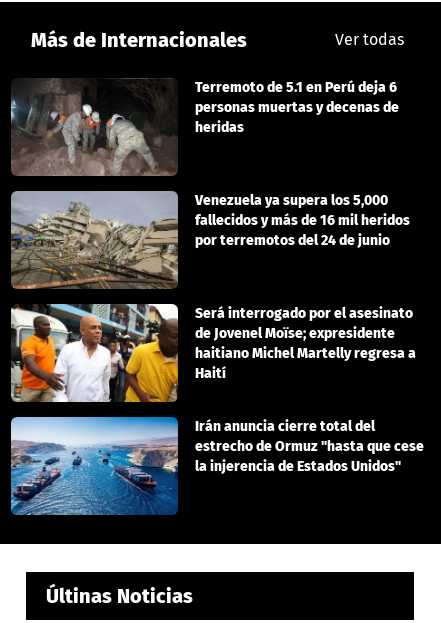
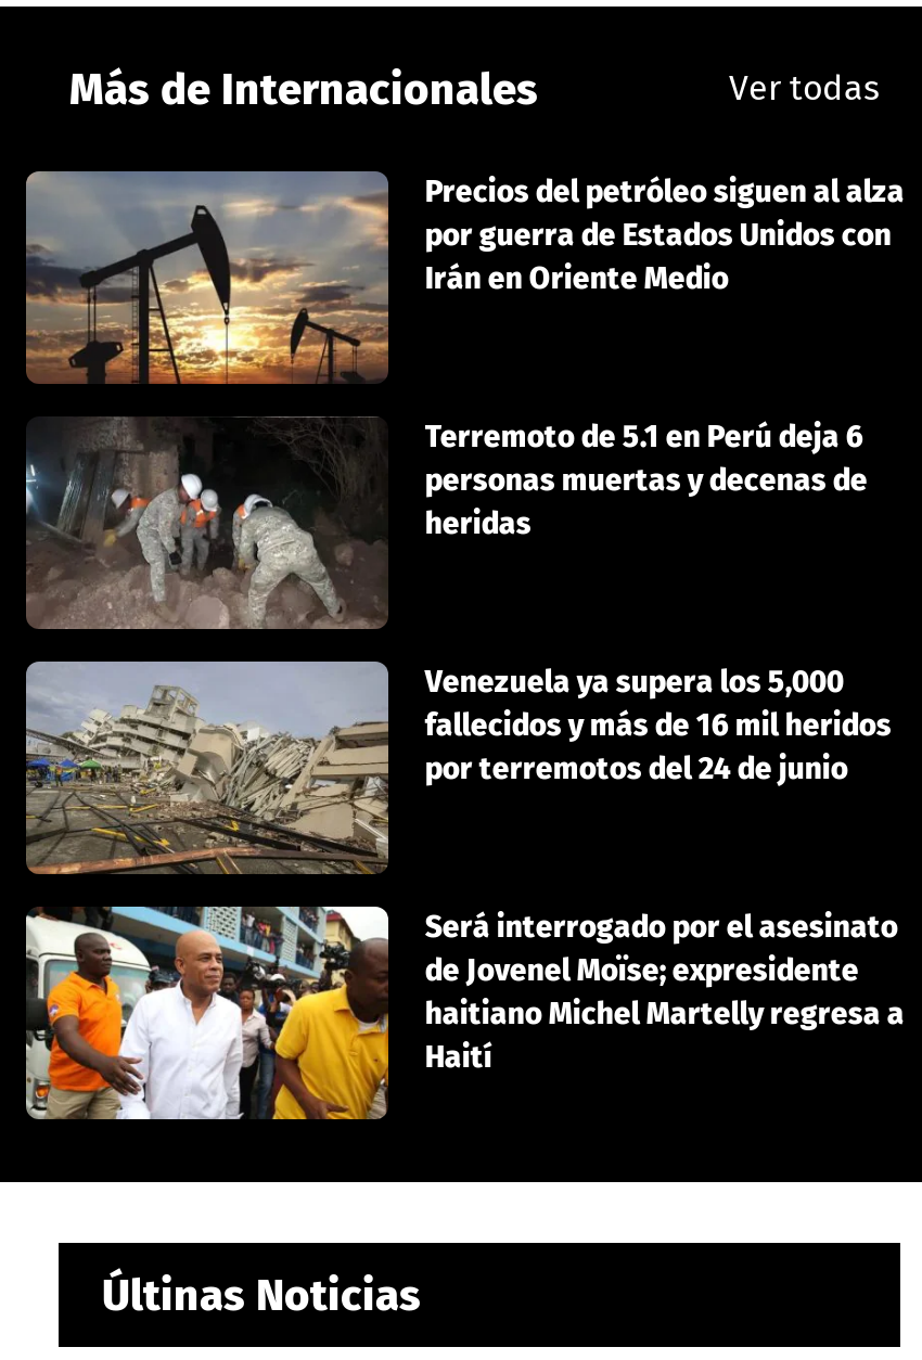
+ [image]
+ Precios del petróleo siguen al alza
+ por guerra de Estados Unidos con
+ Irán en Oriente Medio

moved down: [image] | Terremoto de 5.1 en Perú deja 6 | personas muertas y decenas de | ... | haitiano Michel Martelly regresa a | Haití

- [image]
- Irán anuncia cierre total del
- estrecho de Ormuz "hasta que cese
- la injerencia de Estados Unidos"
